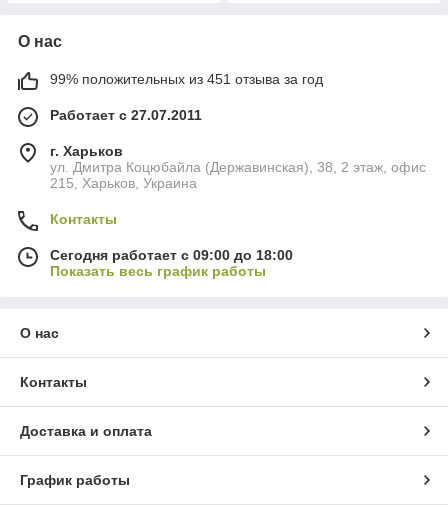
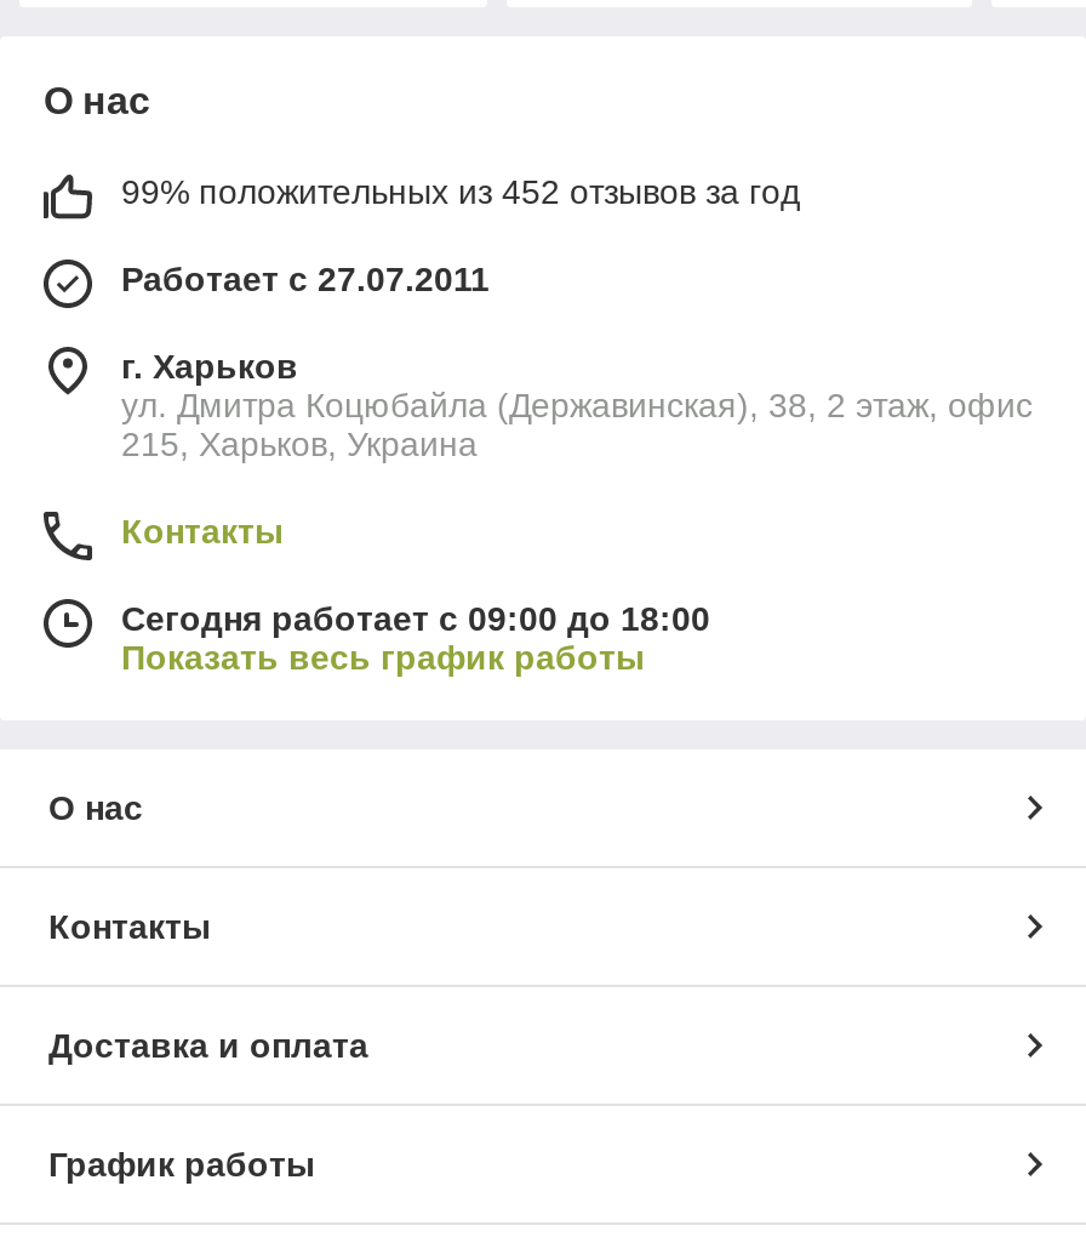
- 99% положительных из 451 отзыва за год
+ 99% положительных из 452 отзывов за год
